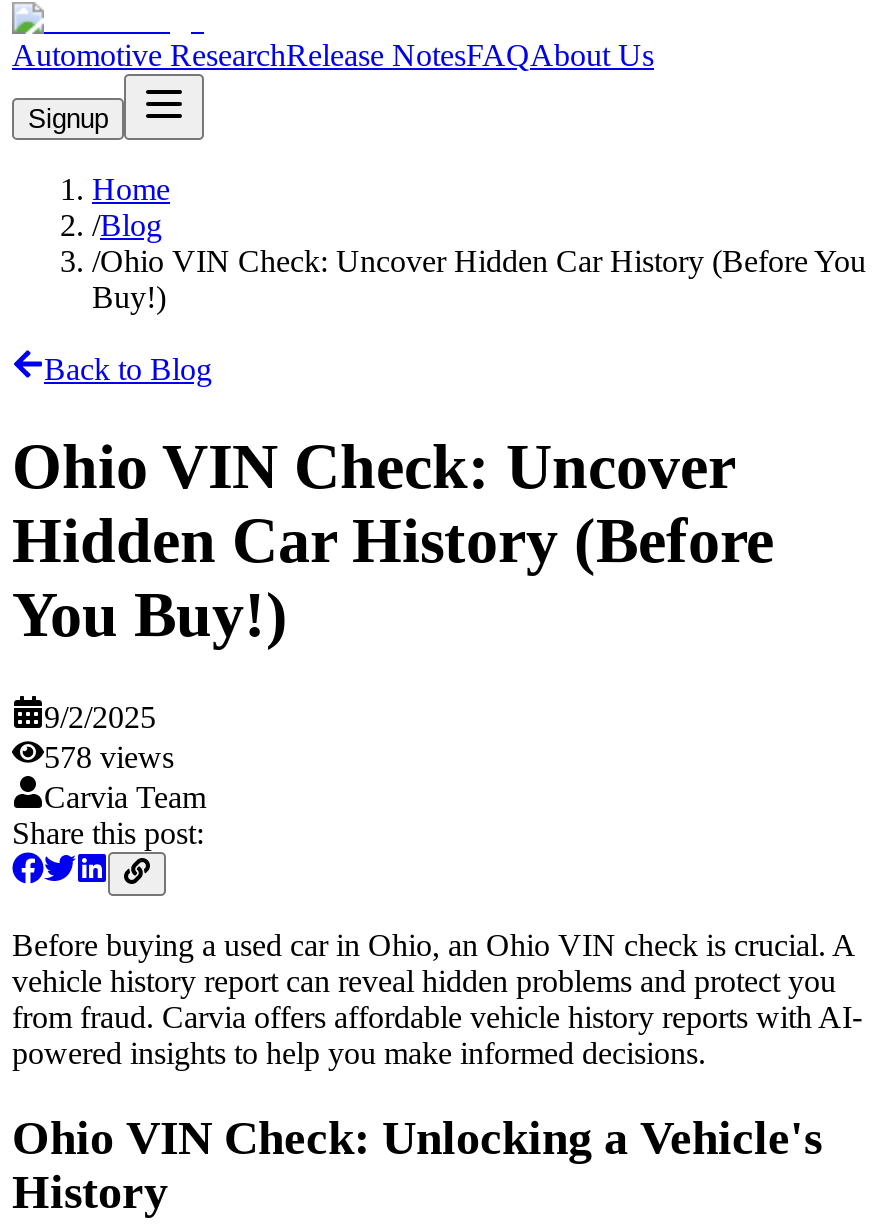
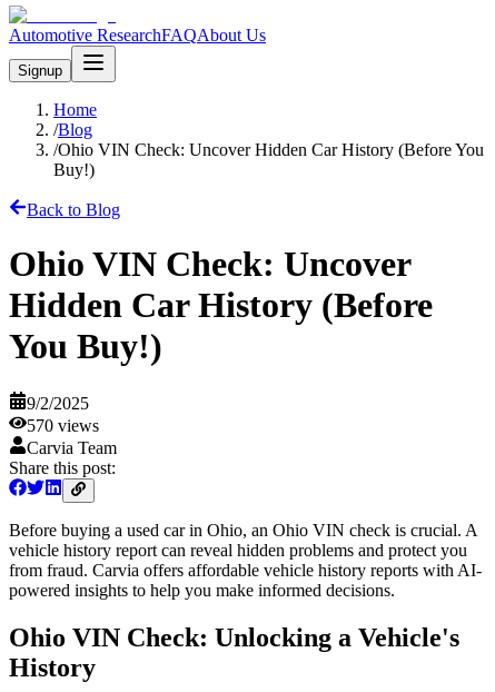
- Automotive ResearchRelease NotesFAQAbout Us
+ Automotive ResearchFAQAbout Us

- 578 views
+ 570 views
